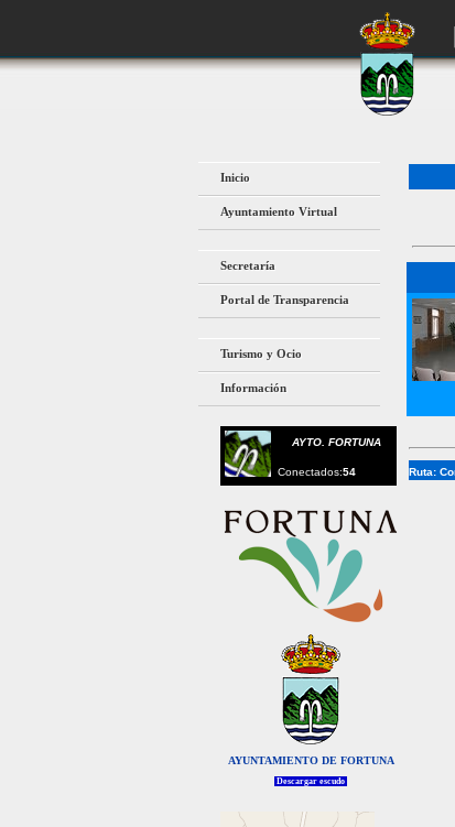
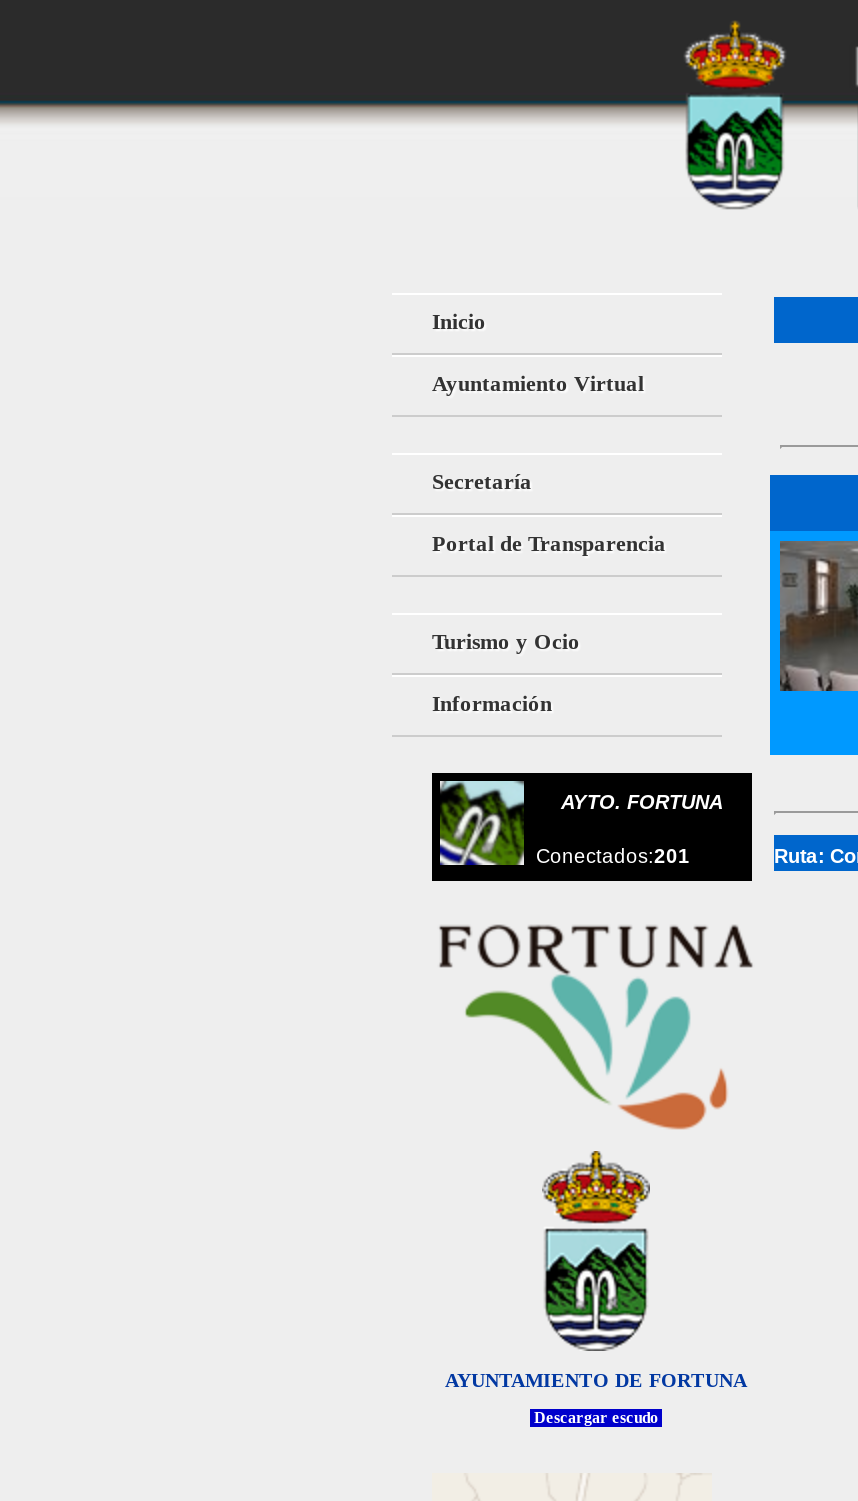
- Conectados:54
+ Conectados:201
